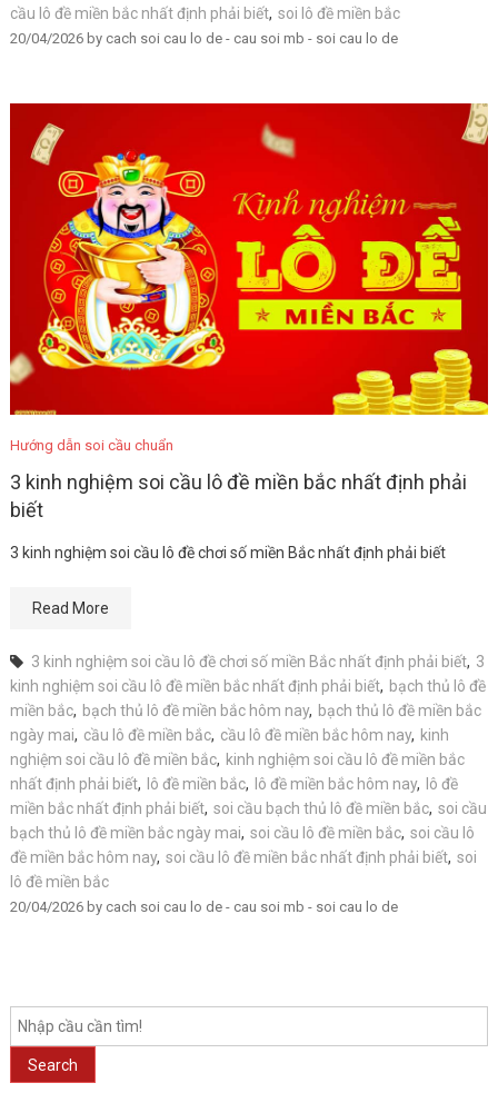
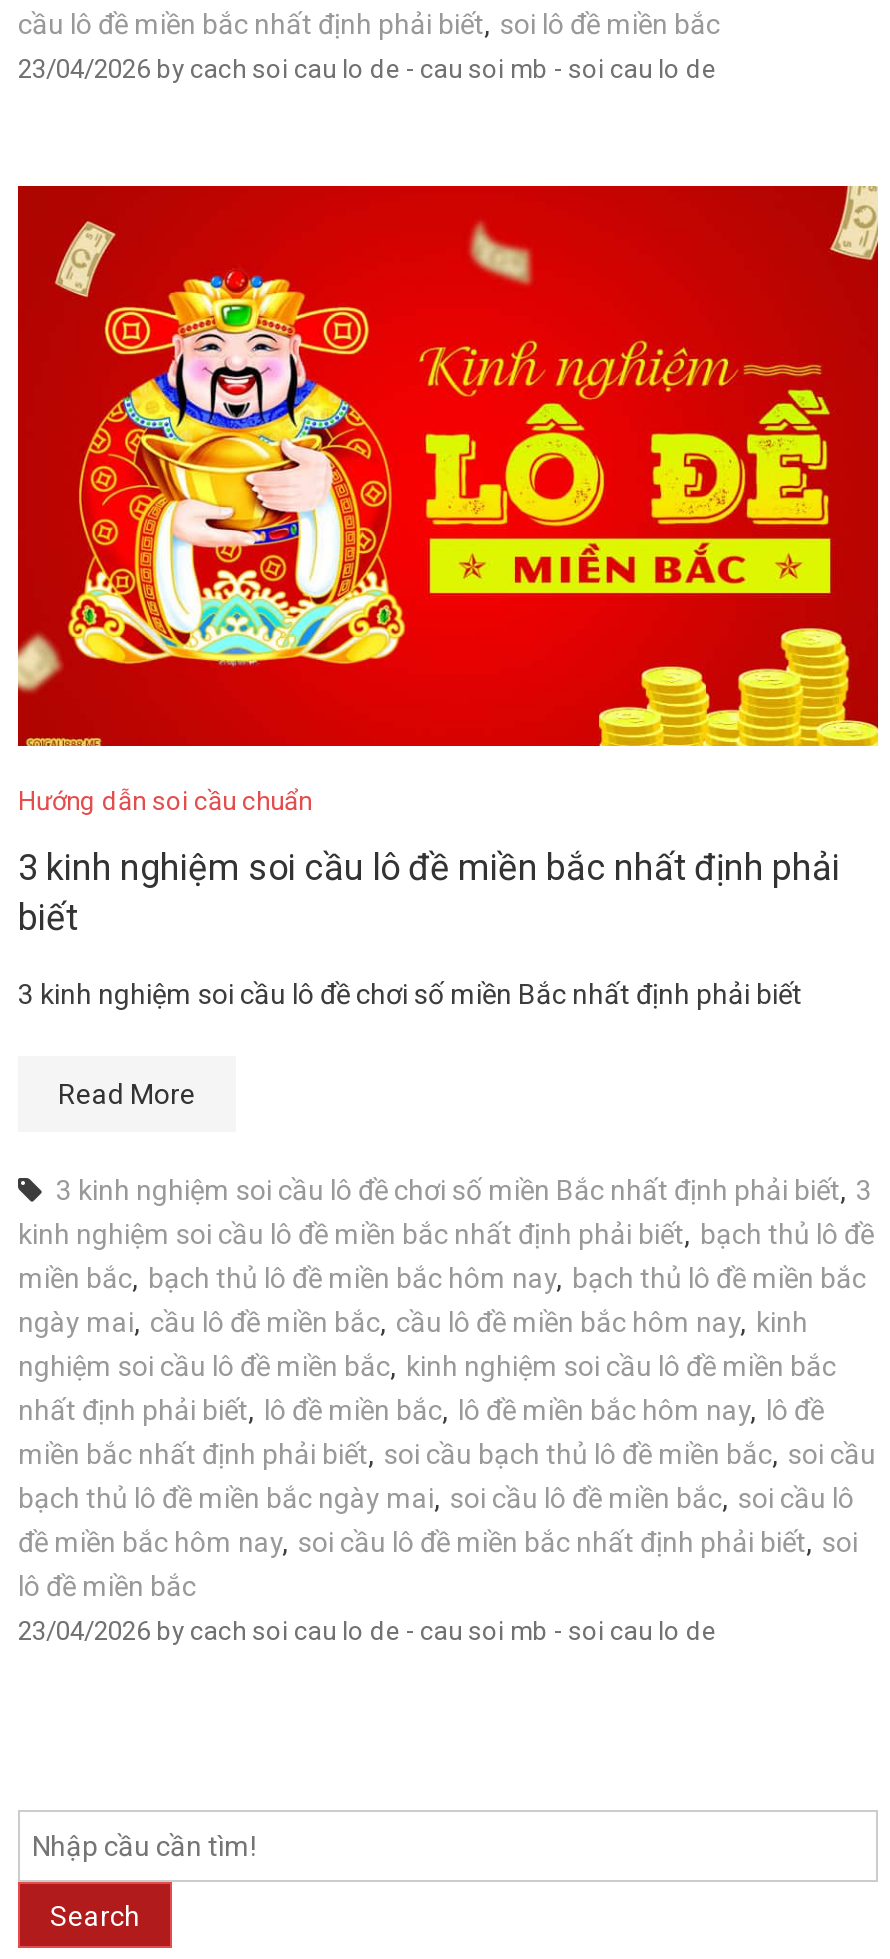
- 20/04/2026 by cach soi cau lo de - cau soi mb - soi cau lo de
+ 23/04/2026 by cach soi cau lo de - cau soi mb - soi cau lo de

- 20/04/2026 by cach soi cau lo de - cau soi mb - soi cau lo de
+ 23/04/2026 by cach soi cau lo de - cau soi mb - soi cau lo de
